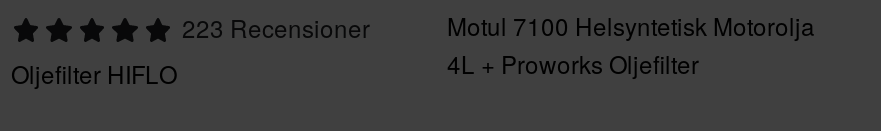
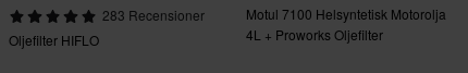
- 223 Recensioner
+ 283 Recensioner
